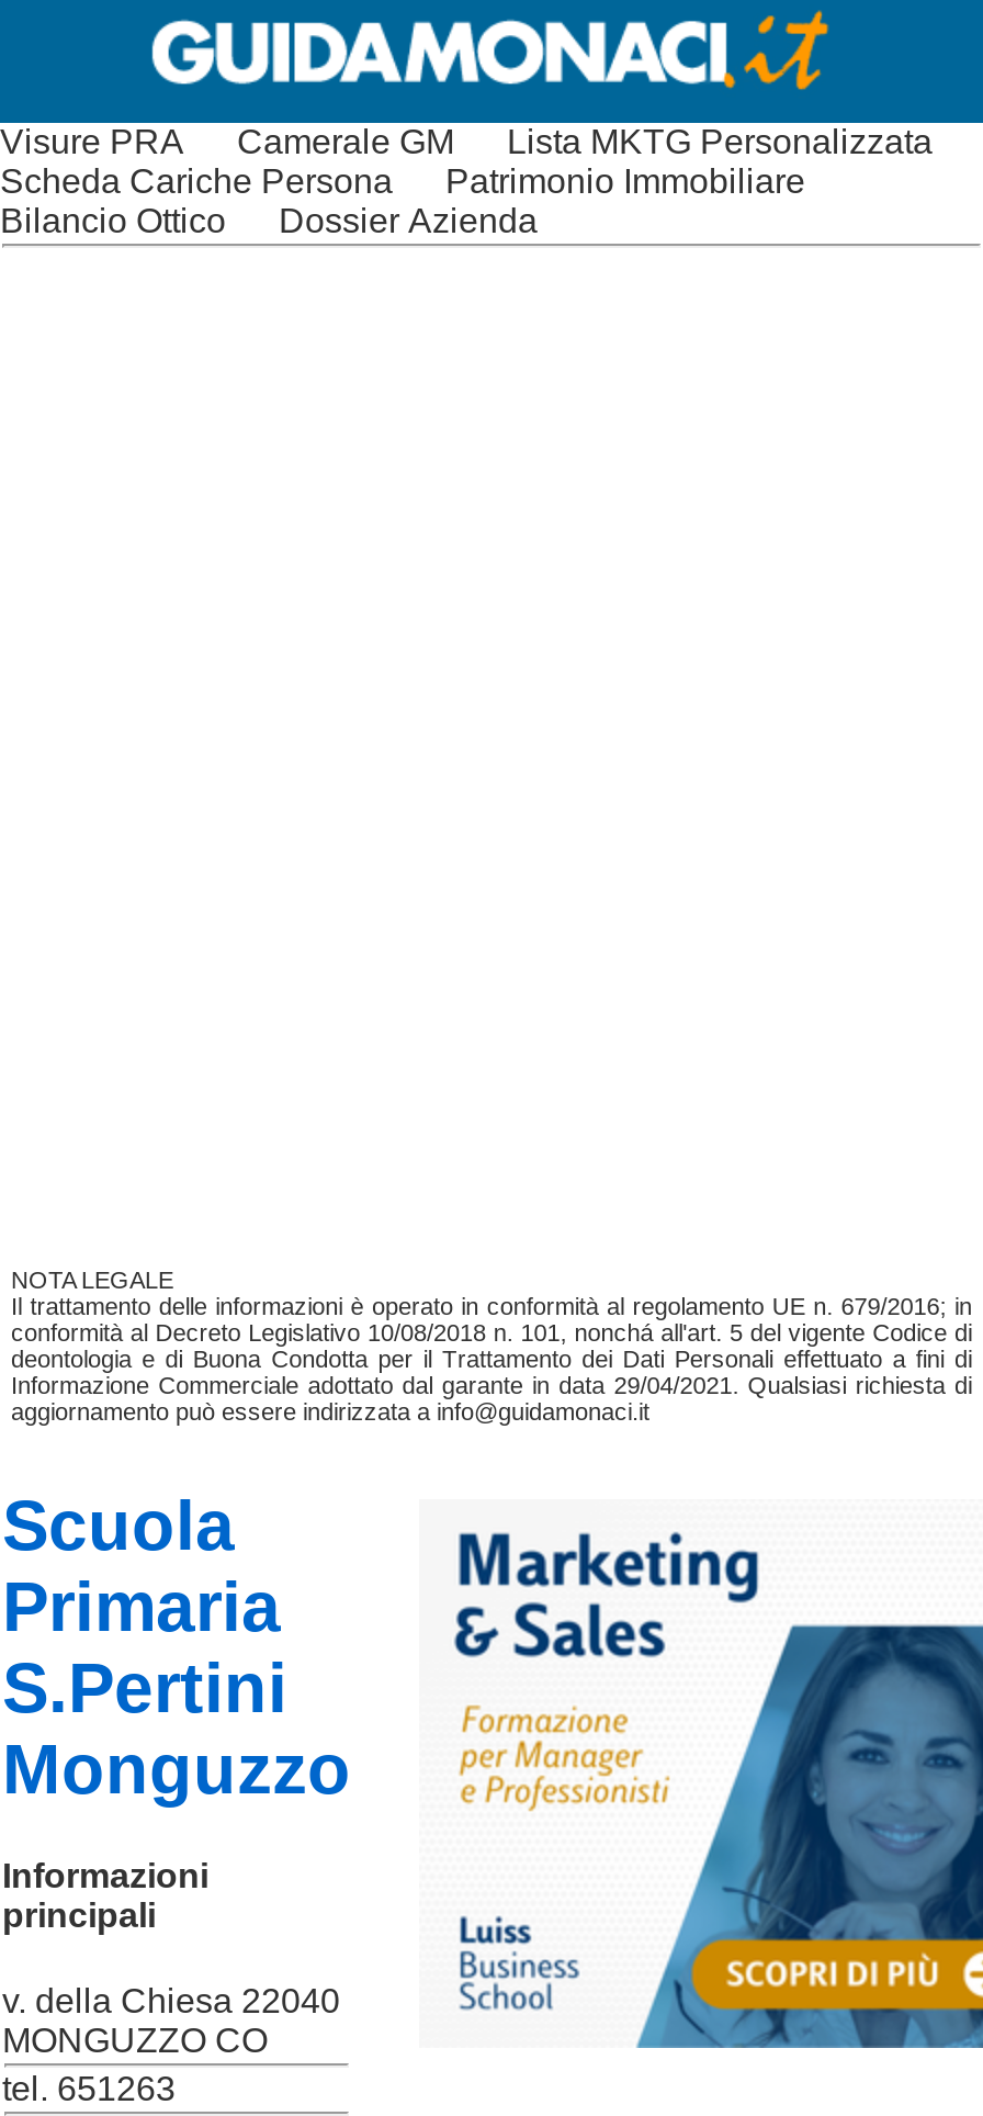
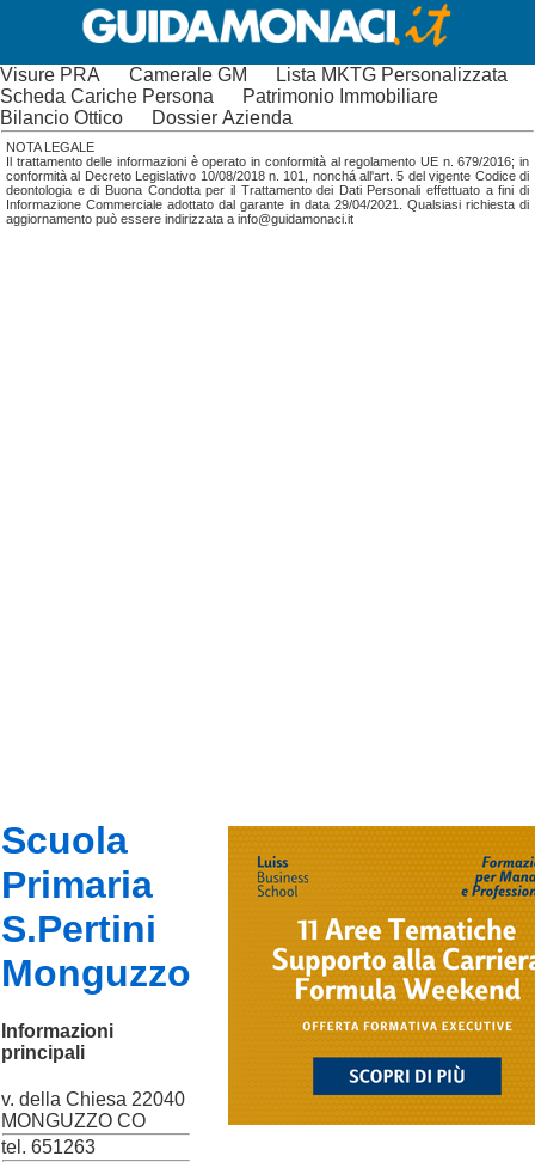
moved up: NOTA LEGALE | Il trattamento delle informazioni è operato in conformità al regolamento UE n. 679/2016; in | conformità al Decreto Legislativo 10/08/2018 n. 101, nonchá all'art. 5 del vigente Codice di | deontologia e di Buona Condotta per il Trattamento dei Dati Personali effettuato a fini di | Informazione Commerciale adottato dal garante in data 29/04/2021. Qualsiasi richiesta di | aggiornamento può essere indirizzata a info@guidamonaci.it

- [image]
+ [image]
